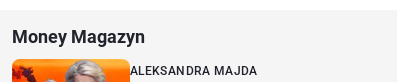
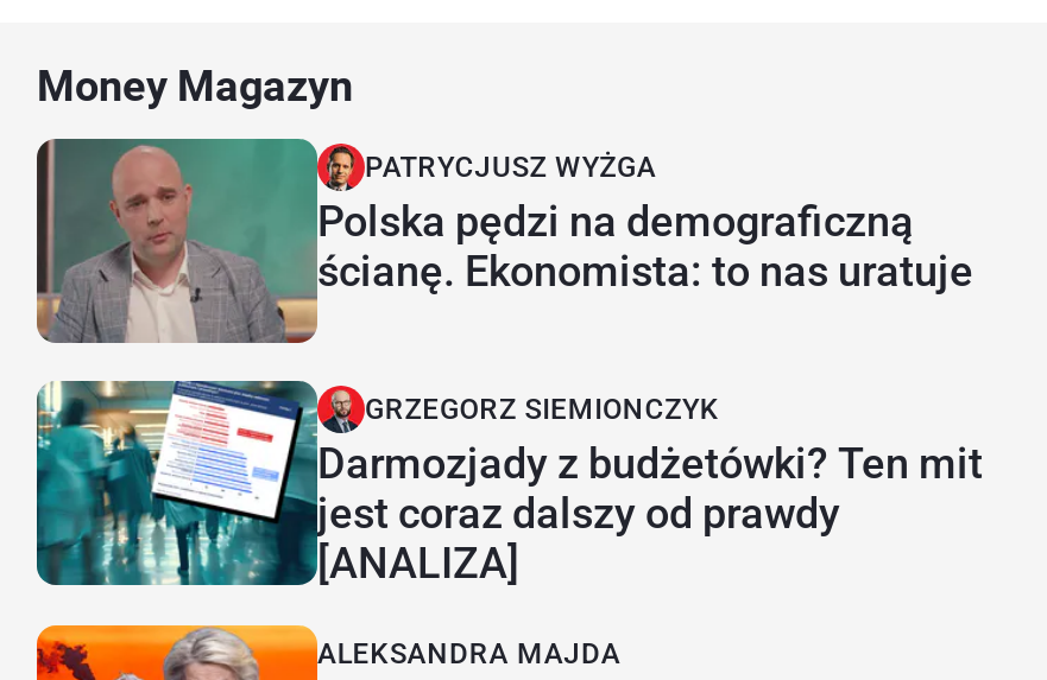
+ [image]
+ PATRYCJUSZ WYŻGA
+ Polska pędzi na demograficzną
+ ścianę. Ekonomista: to nas uratuje
+ GRZEGORZ SIEMIONCZYK
+ Darmozjady z budżetówki? Ten mit
+ jest coraz dalszy od prawdy
+ [ANALIZA]

+ [image]
